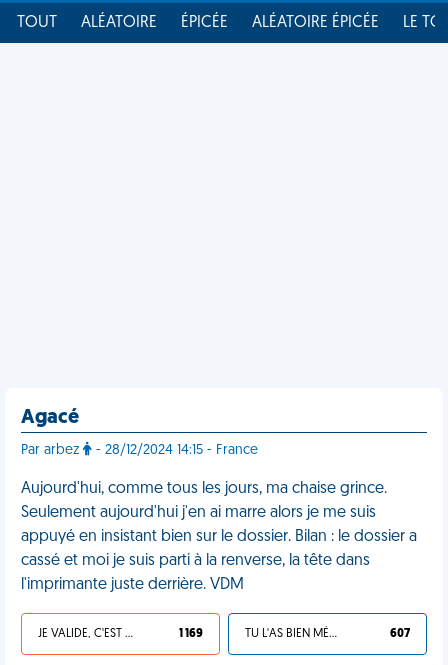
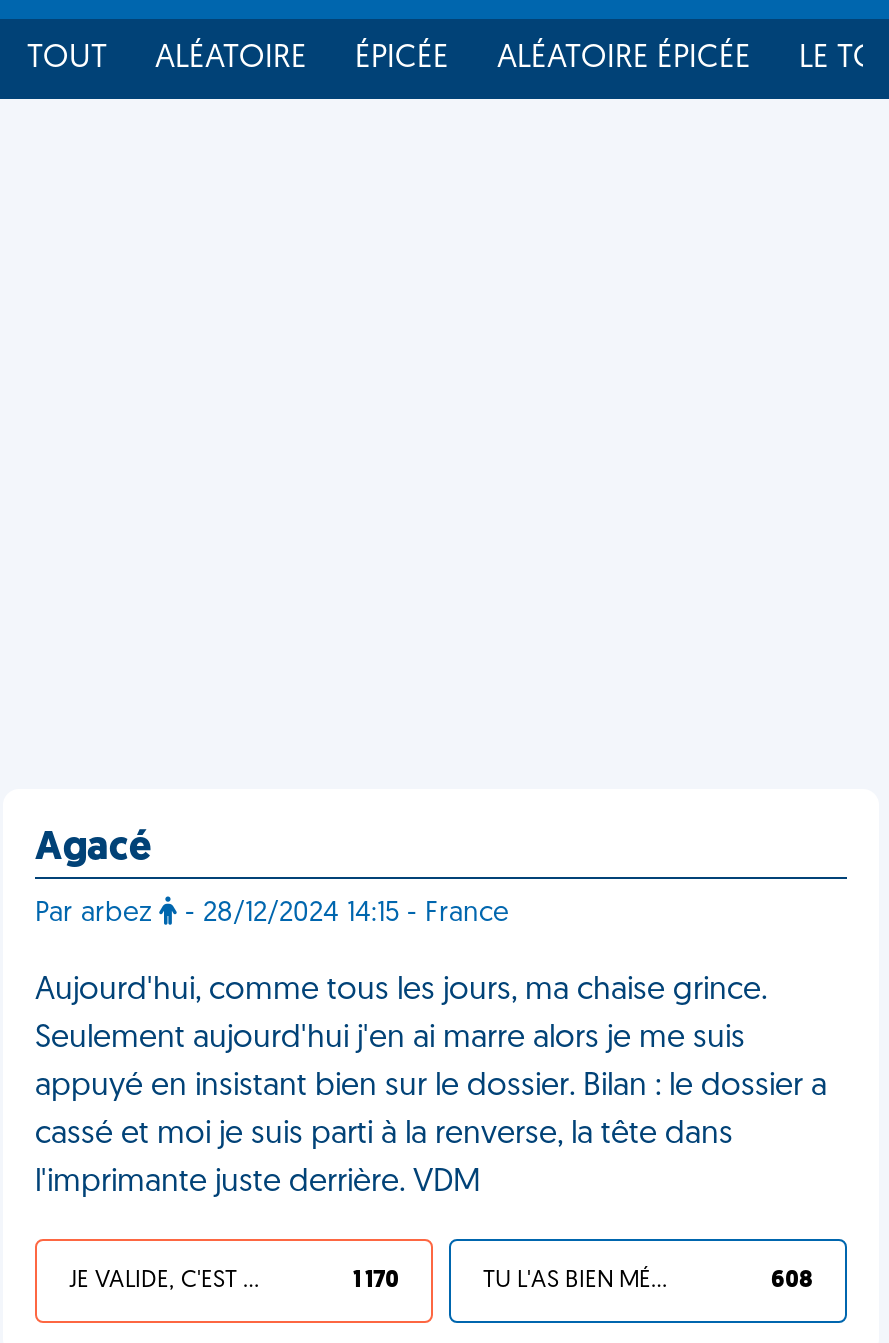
- 1 169
+ 1 170

- 607
+ 608
